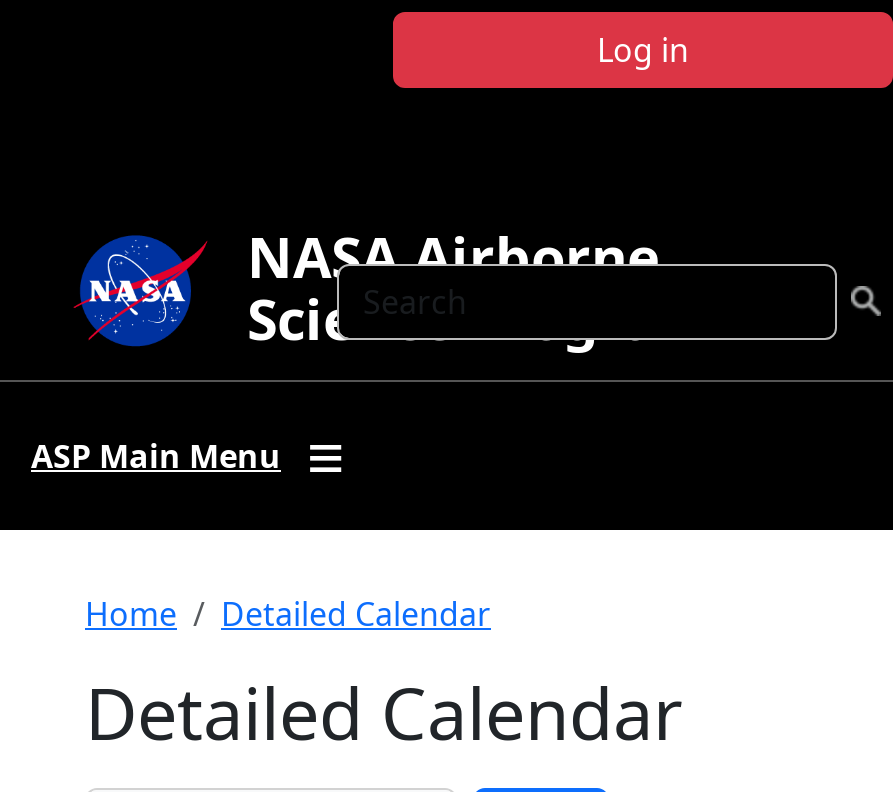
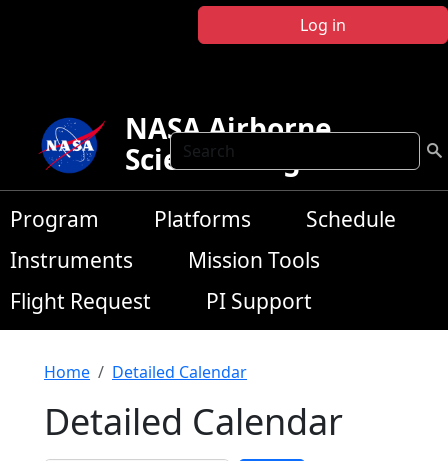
- ASP Main Menu
+ Program
+ Platforms
+ Schedule
+ Instruments
+ Mission Tools
+ Flight Request
+ PI Support
